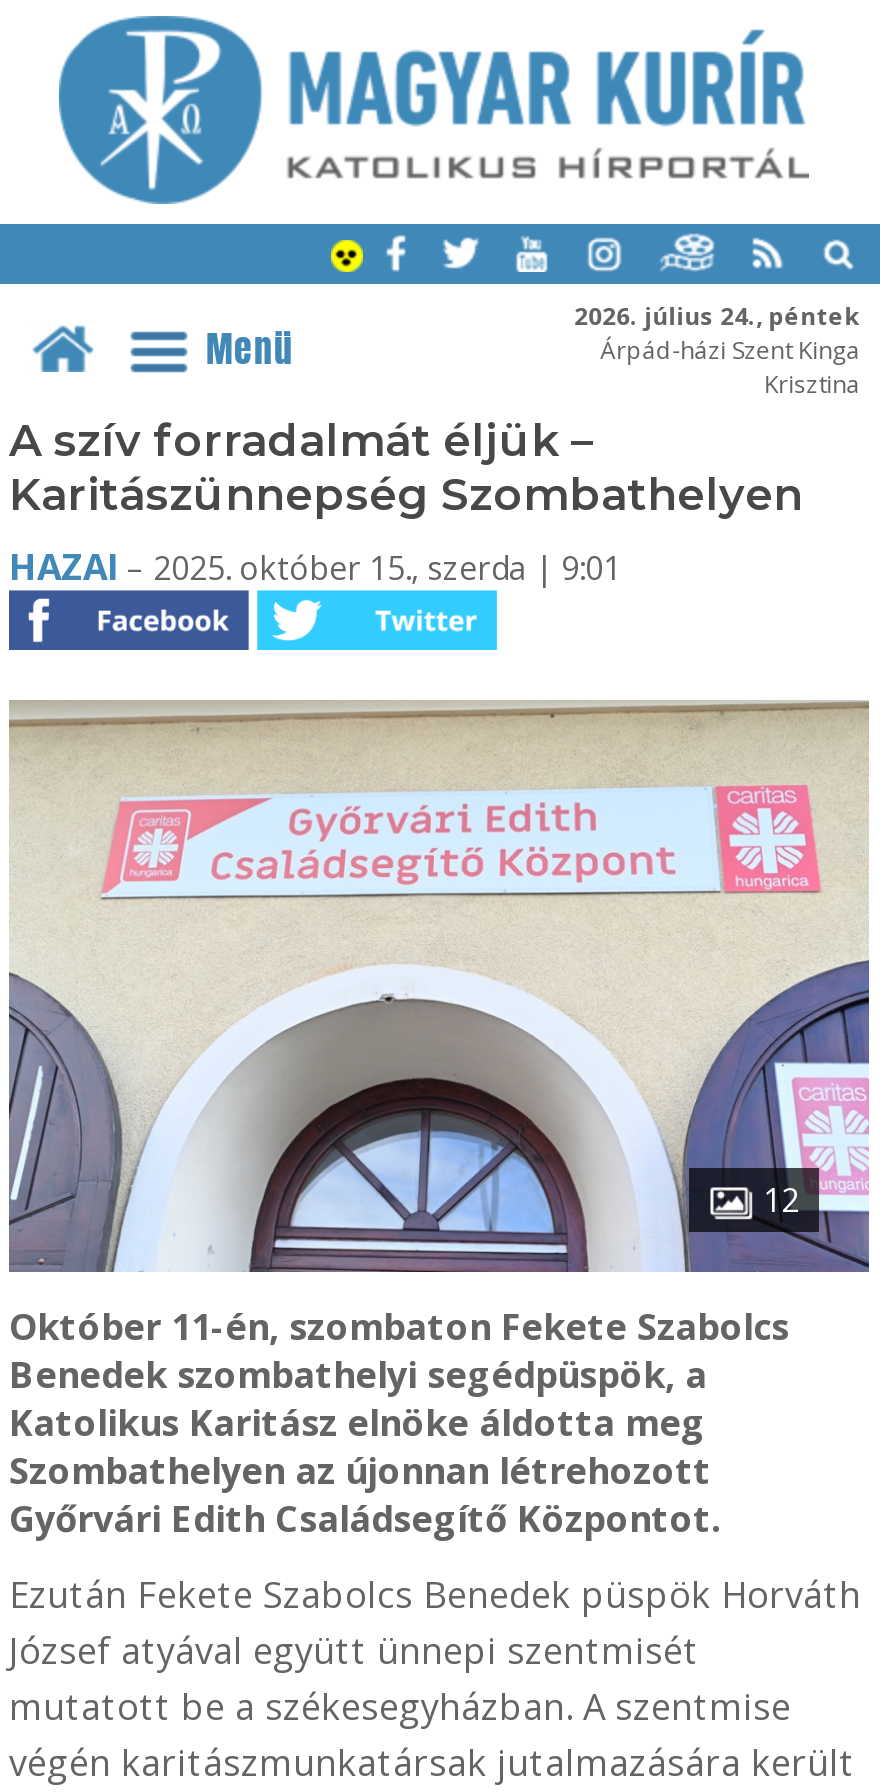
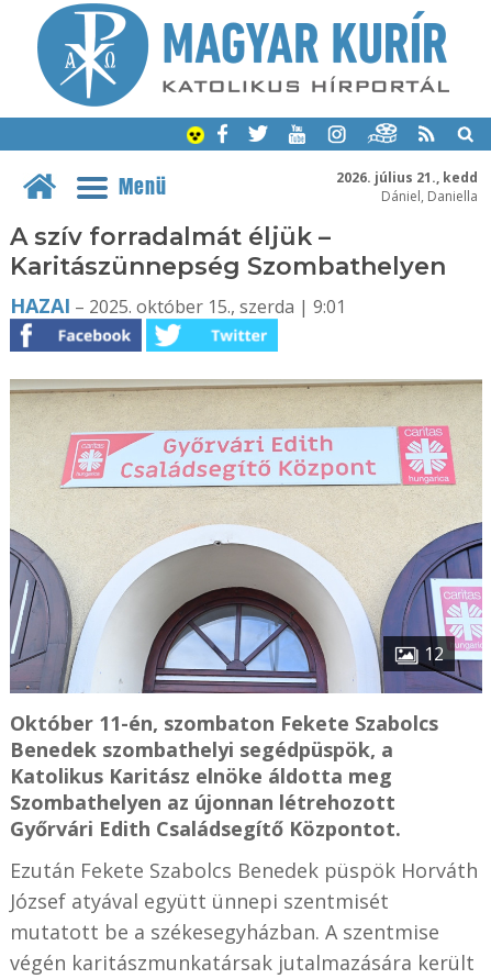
- 2026. július 24., péntek
- Árpád-házi Szent Kinga
- Krisztina
+ 2026. július 21., kedd
+ Dániel, Daniella
